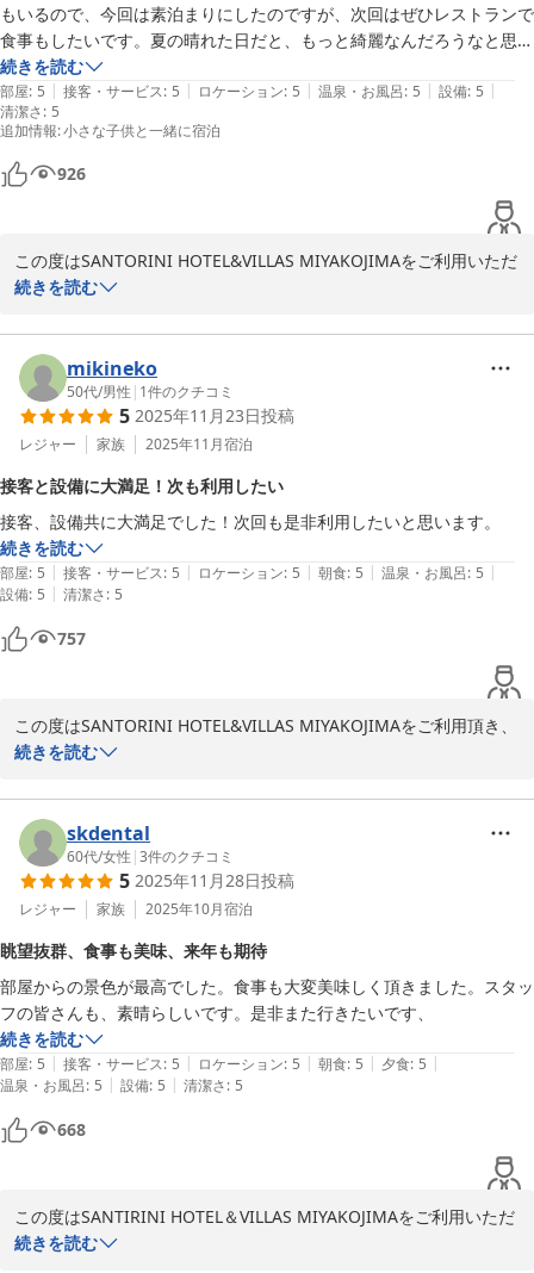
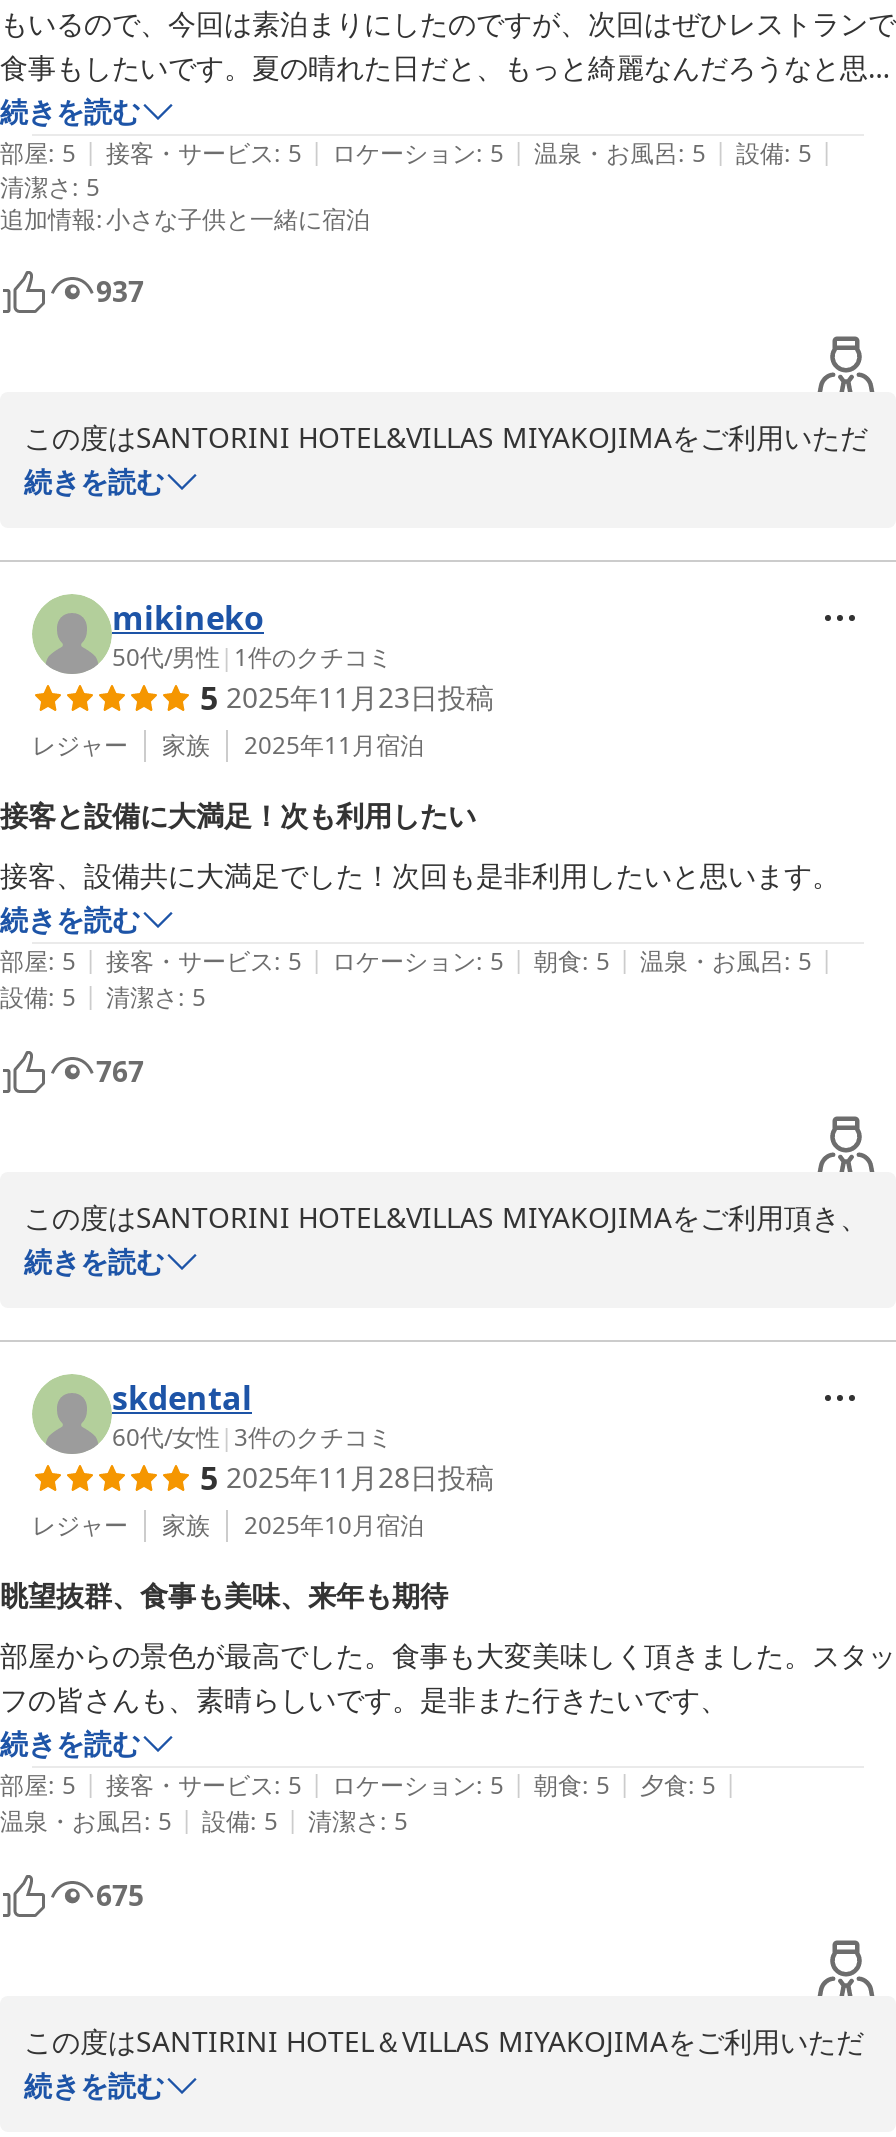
- 926
+ 937

- 757
+ 767

- 668
+ 675
